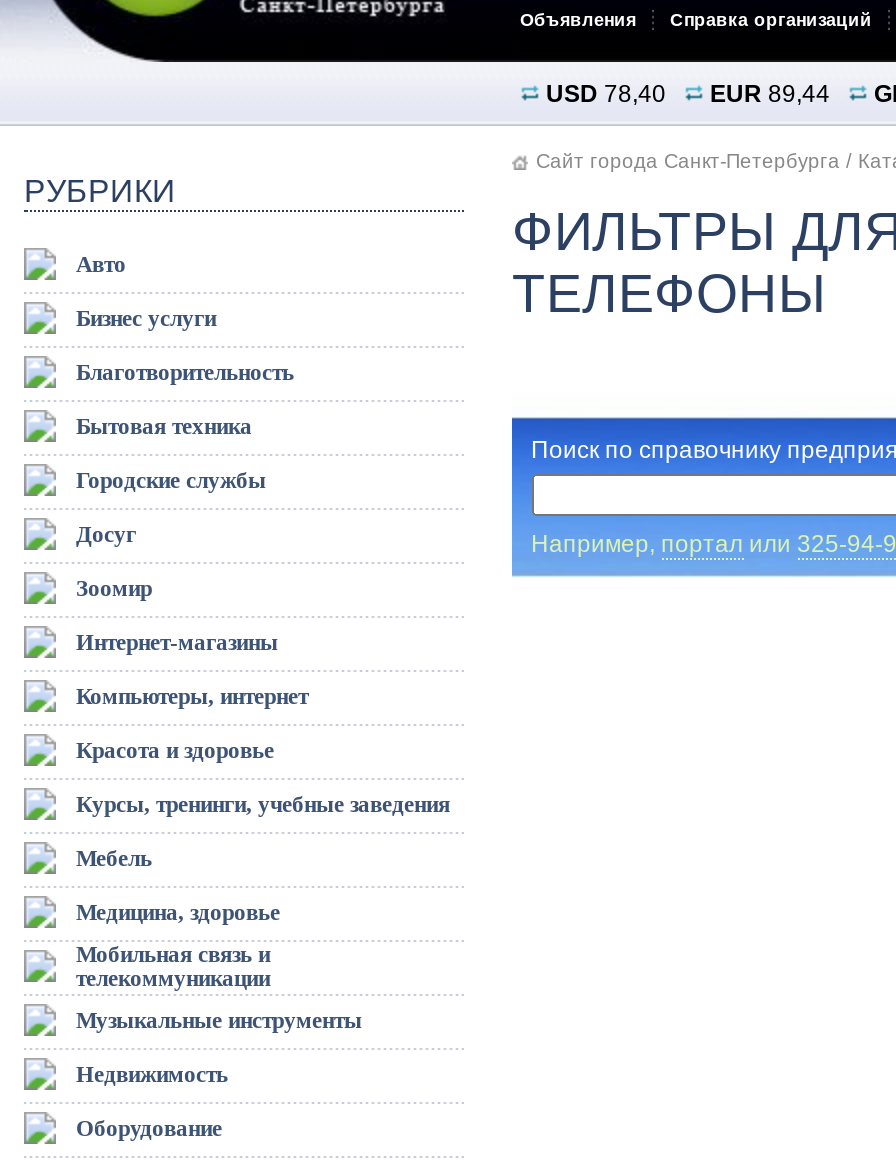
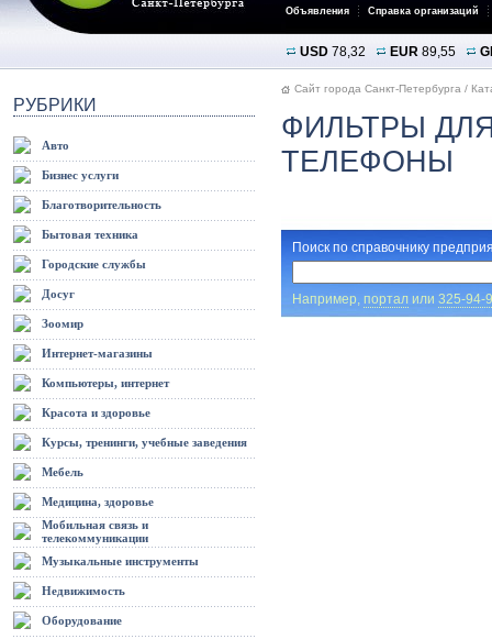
- USD 78,40
+ USD 78,32

- EUR 89,44
+ EUR 89,55
